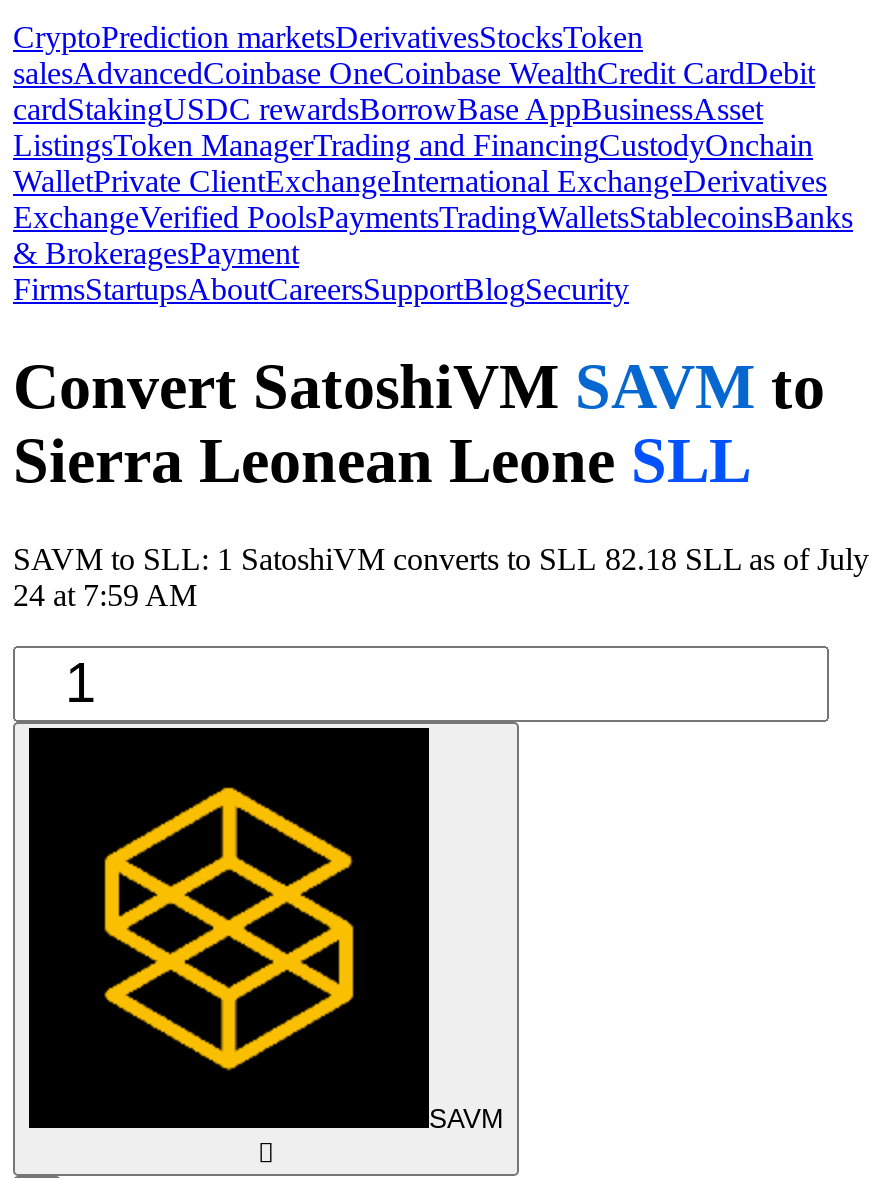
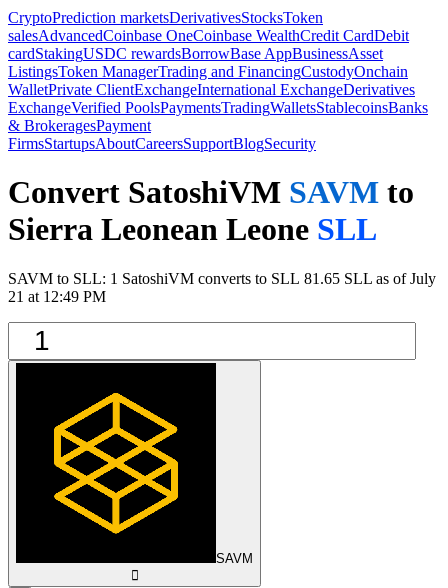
- SAVM to SLL: 1 SatoshiVM converts to SLL 82.18 SLL as of July
+ SAVM to SLL: 1 SatoshiVM converts to SLL 81.65 SLL as of July

- 24 at 7:59 AM
+ 21 at 12:49 PM
